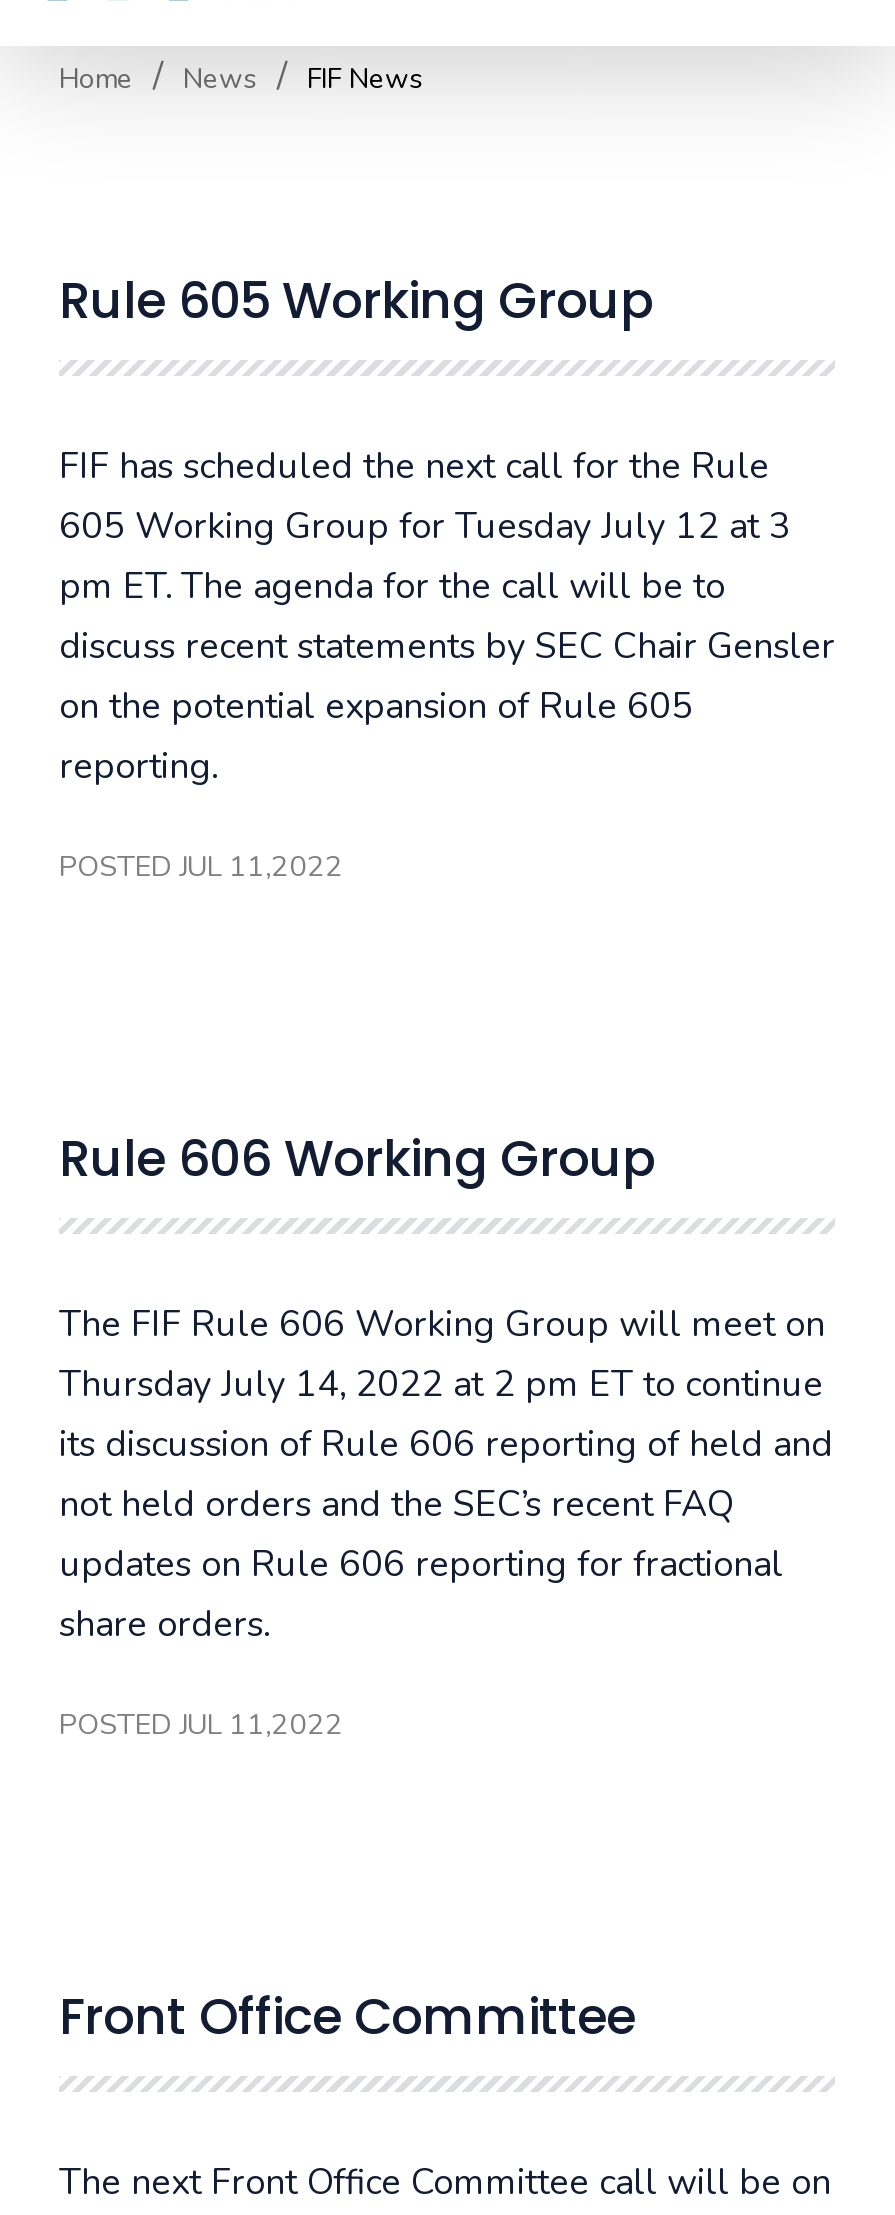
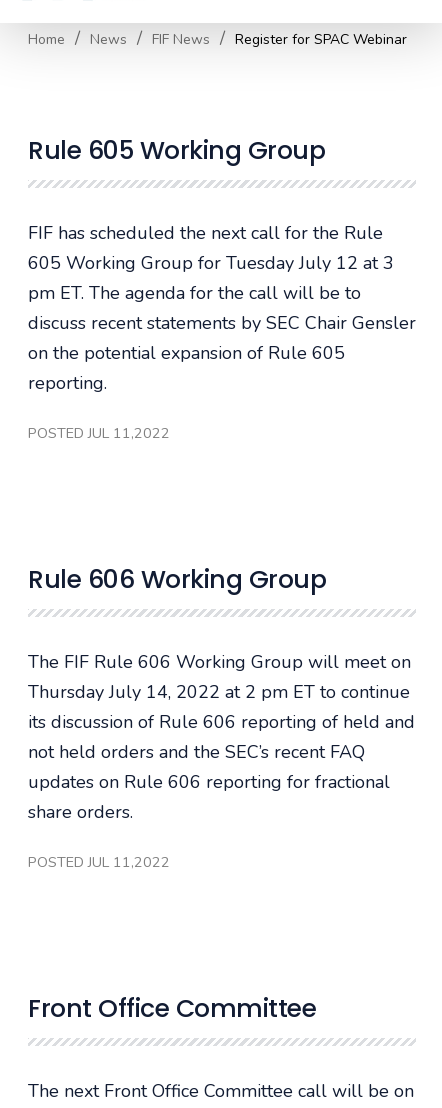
+ Register for SPAC Webinar
